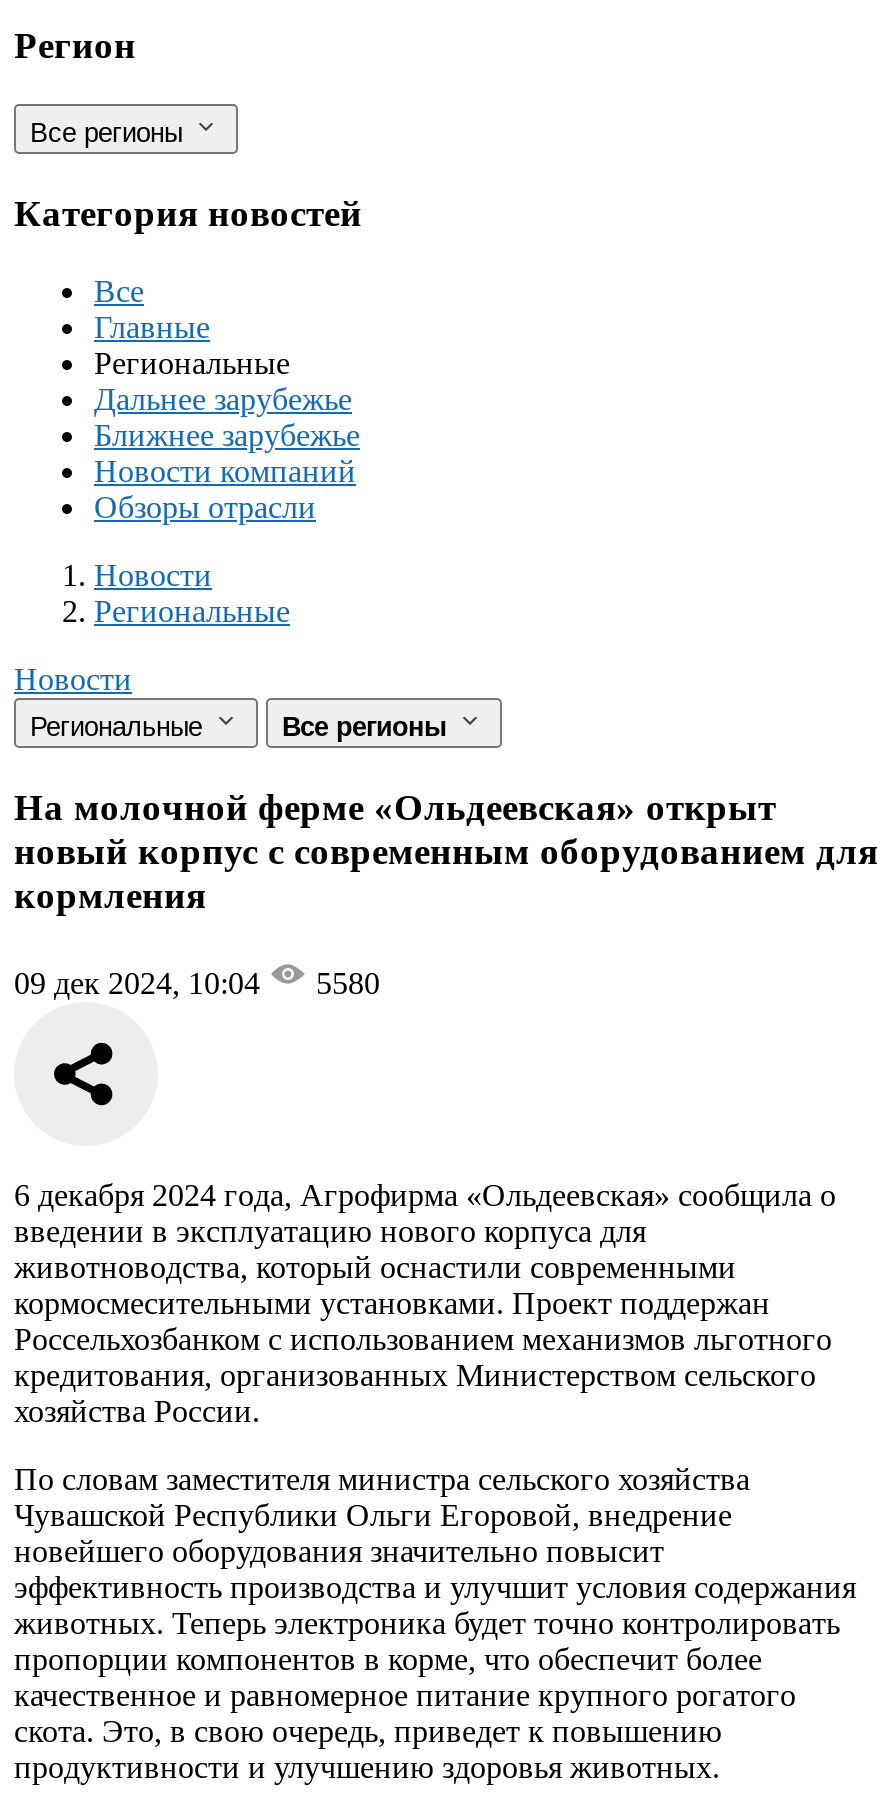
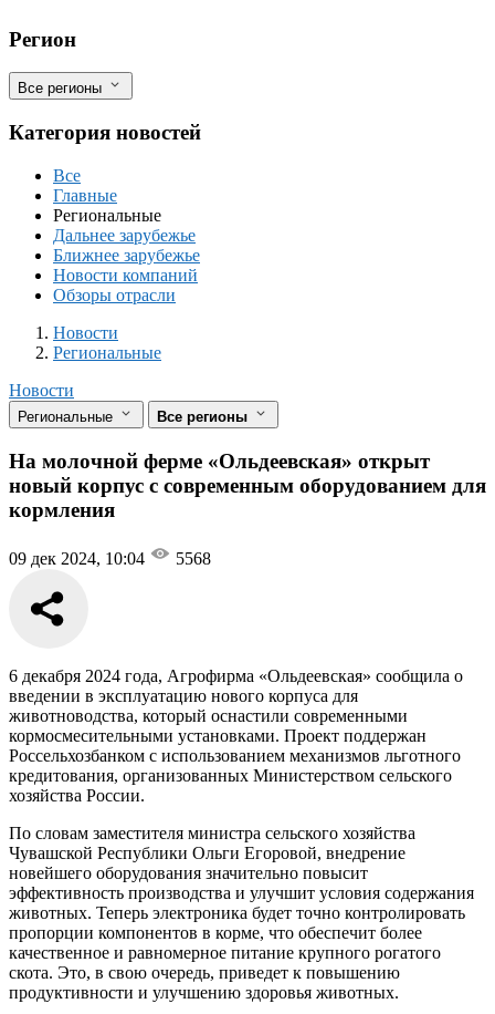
- 09 дек 2024, 10:04 5580
+ 09 дек 2024, 10:04 5568
